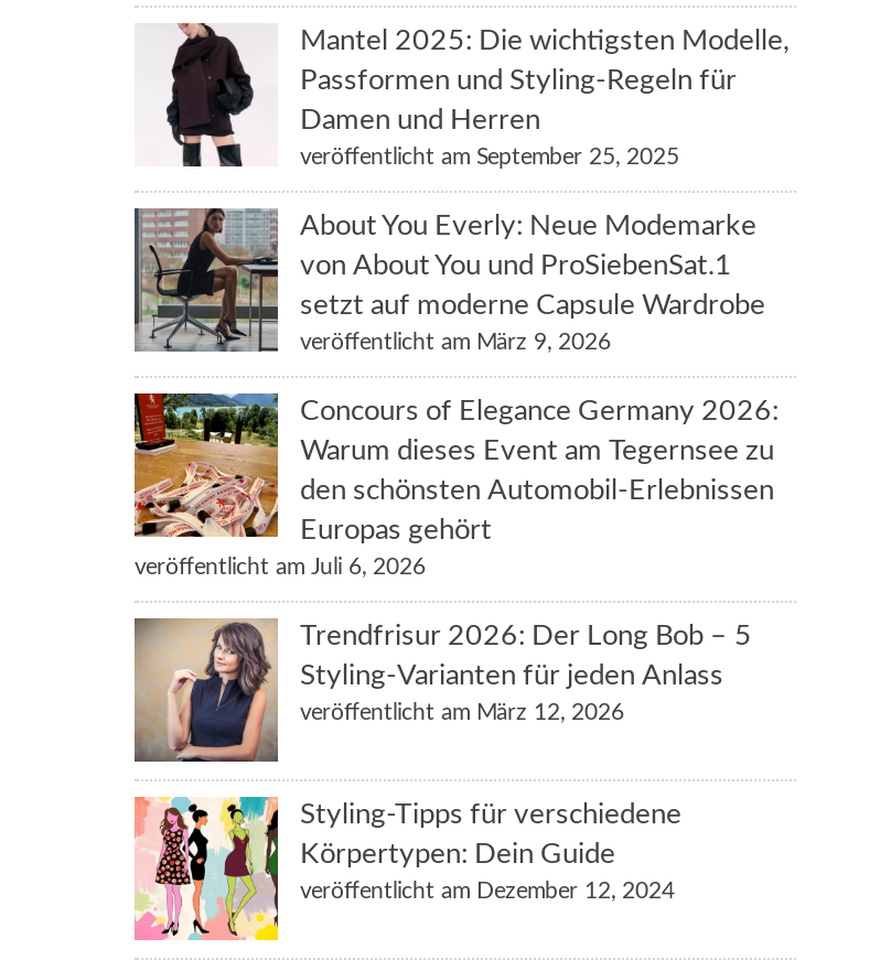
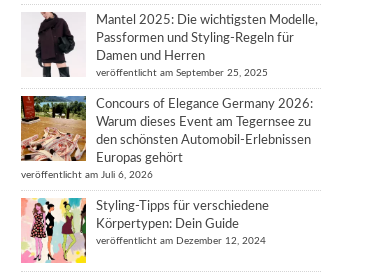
- [image]
- About You Everly: Neue Modemarke
- von About You und ProSiebenSat.1
- setzt auf moderne Capsule Wardrobe
- veröffentlicht am März 9, 2026

- [image]
- Trendfrisur 2026: Der Long Bob – 5
- Styling-Varianten für jeden Anlass
- veröffentlicht am März 12, 2026
